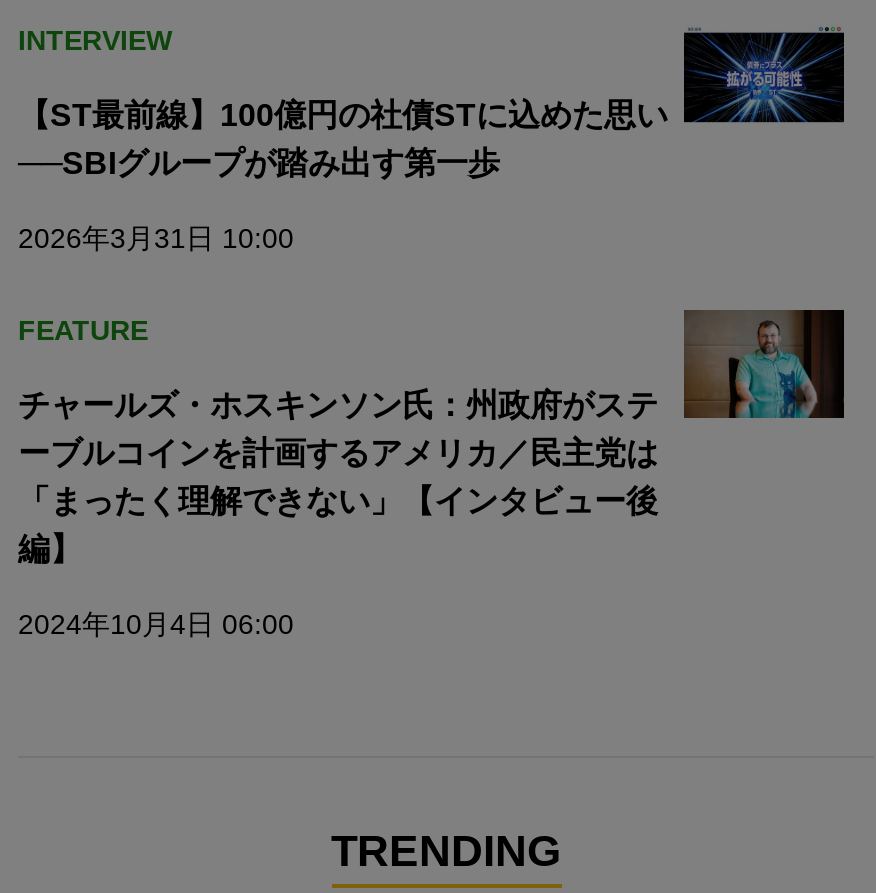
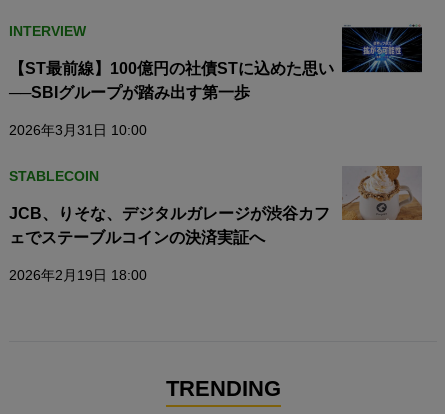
- FEATURE
+ STABLECOIN

- [image]
- チャールズ・ホスキンソン氏：州政府がステ
- ーブルコインを計画するアメリカ／民主党は
- 「まったく理解できない」【インタビュー後
- 編】
+ [image]
+ JCB、りそな、デジタルガレージが渋谷カフ
+ ェでステーブルコインの決済実証へ

- 2024年10月4日 06:00
+ 2026年2月19日 18:00
